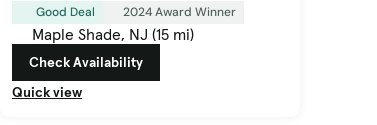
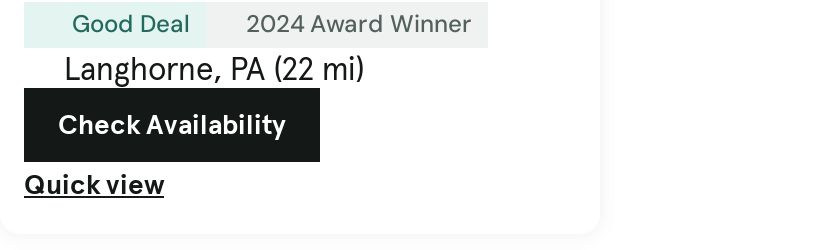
- Maple Shade, NJ (15 mi)
+ Langhorne, PA (22 mi)
